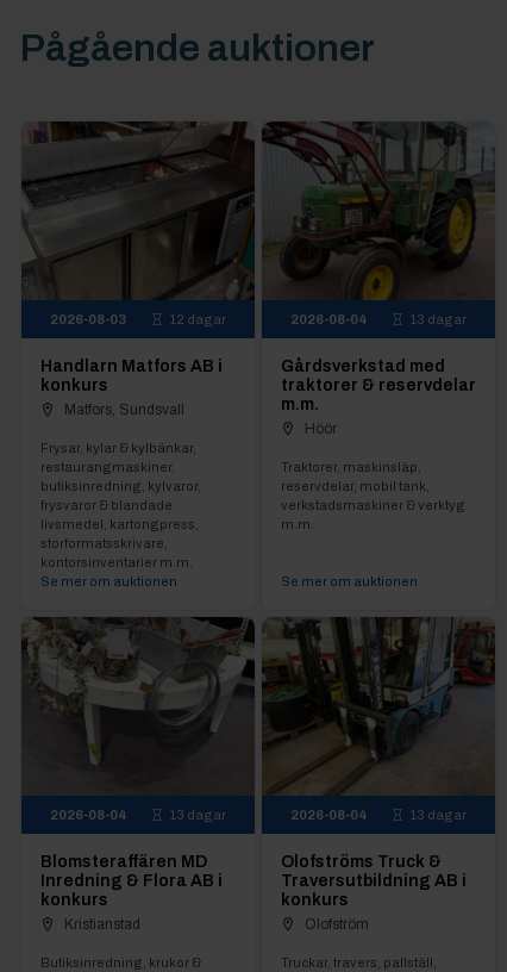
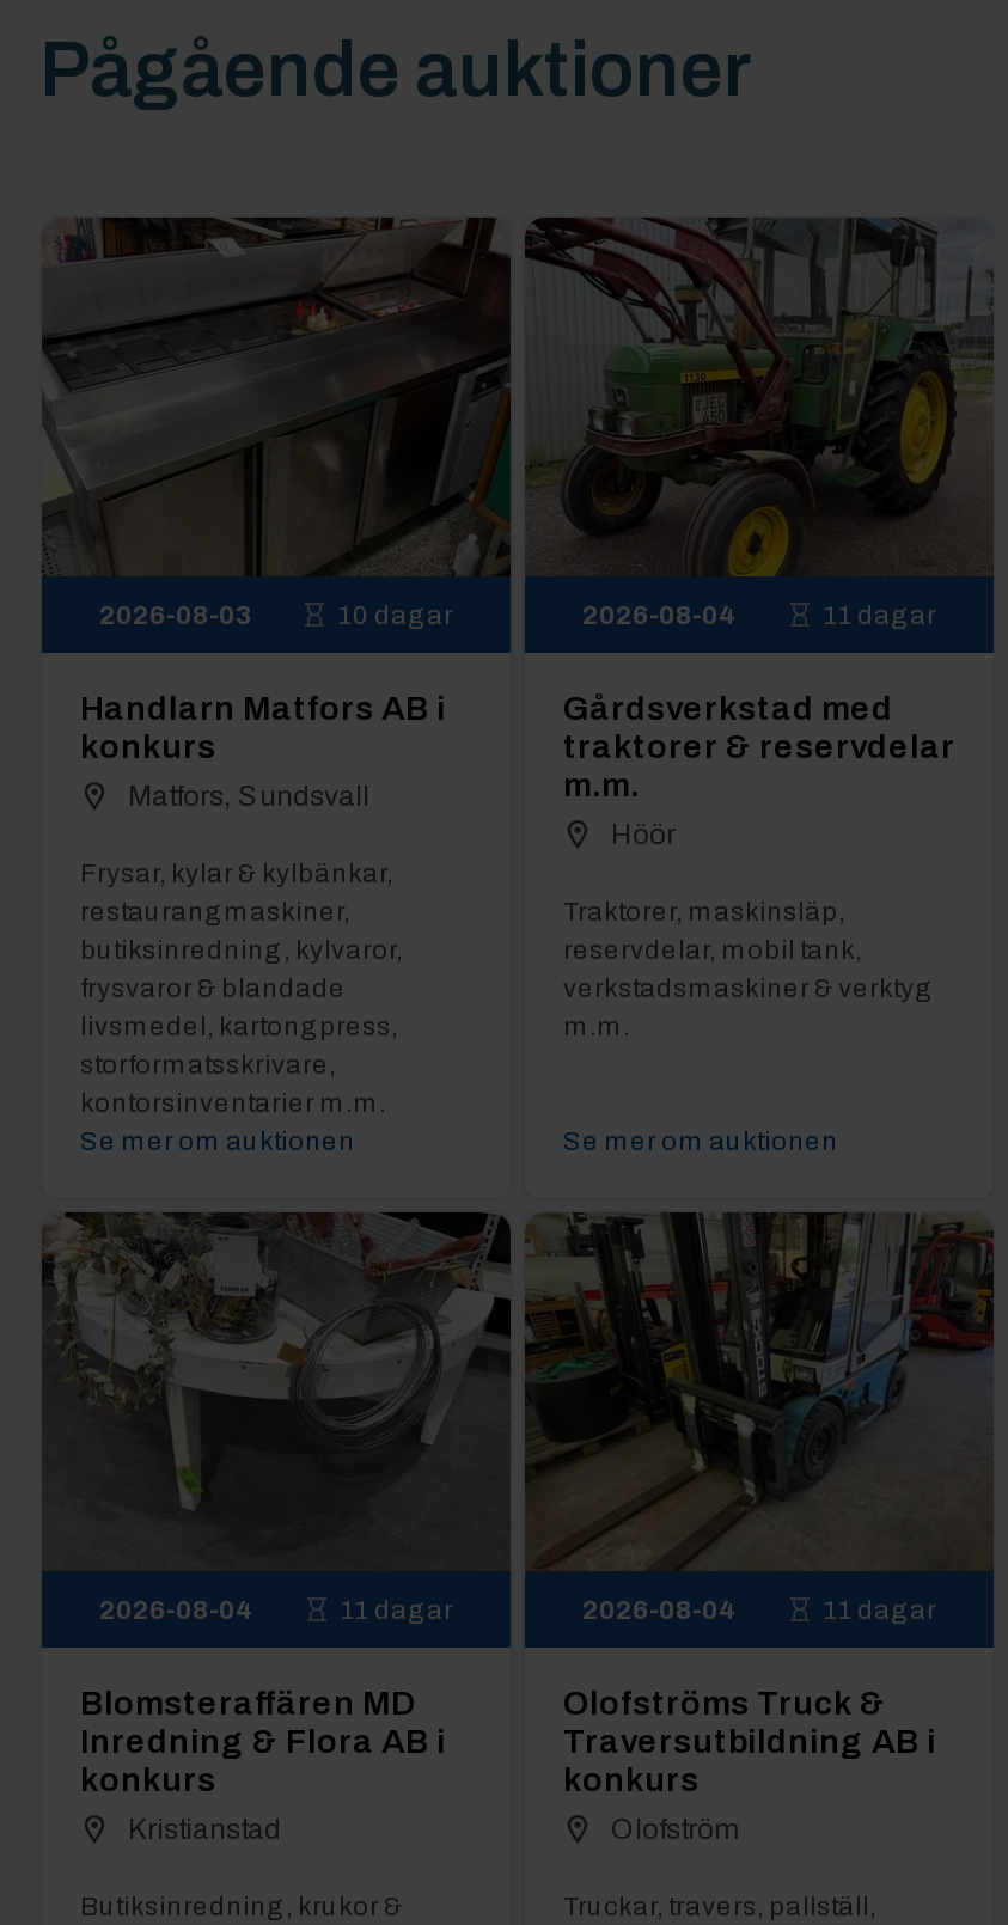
- 12 dagar
+ 10 dagar

- 13 dagar
+ 11 dagar

- 13 dagar
+ 11 dagar

- 13 dagar
+ 11 dagar
